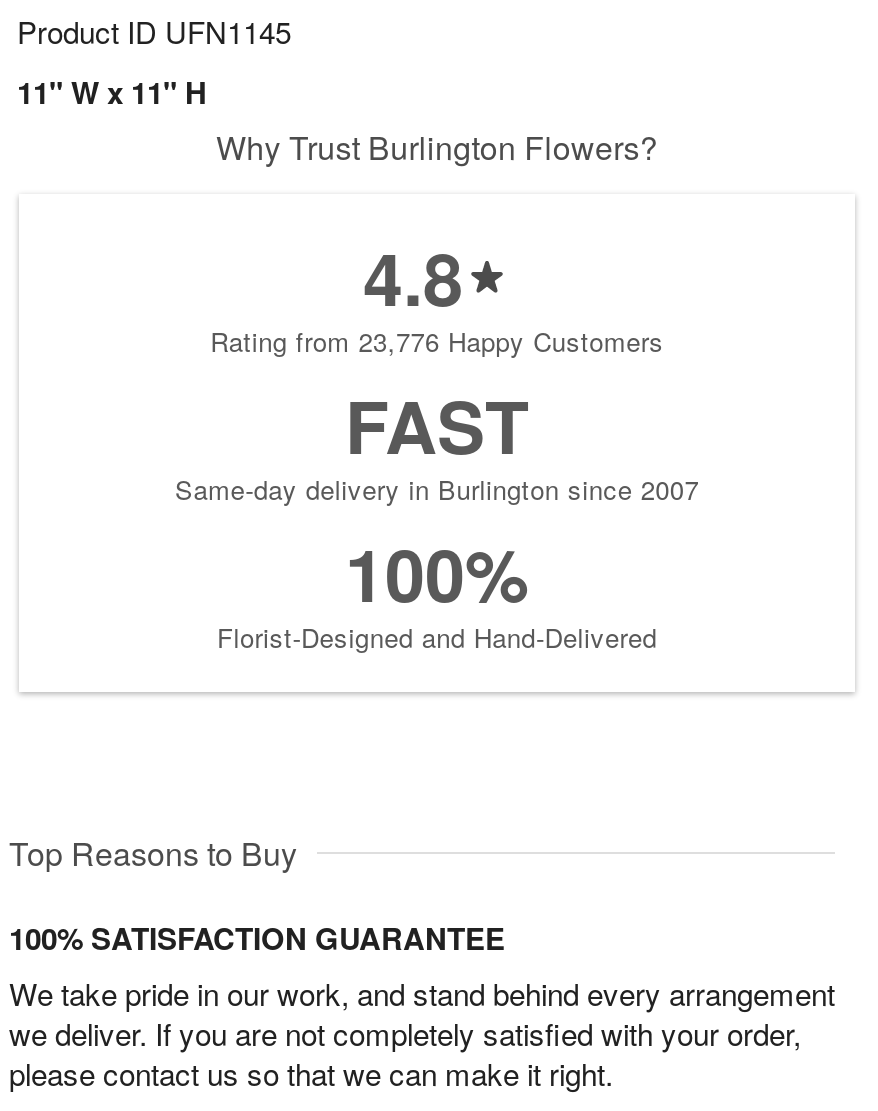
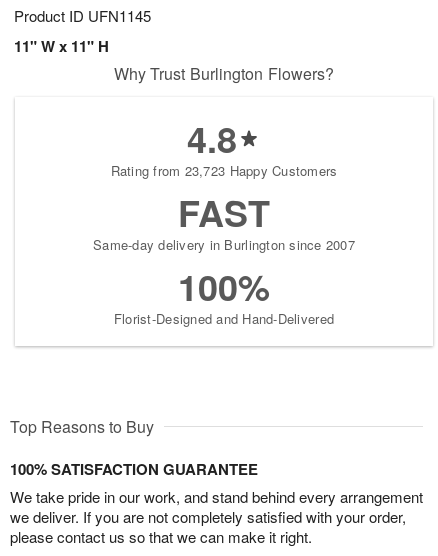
- Rating from 23,776 Happy Customers
+ Rating from 23,723 Happy Customers
